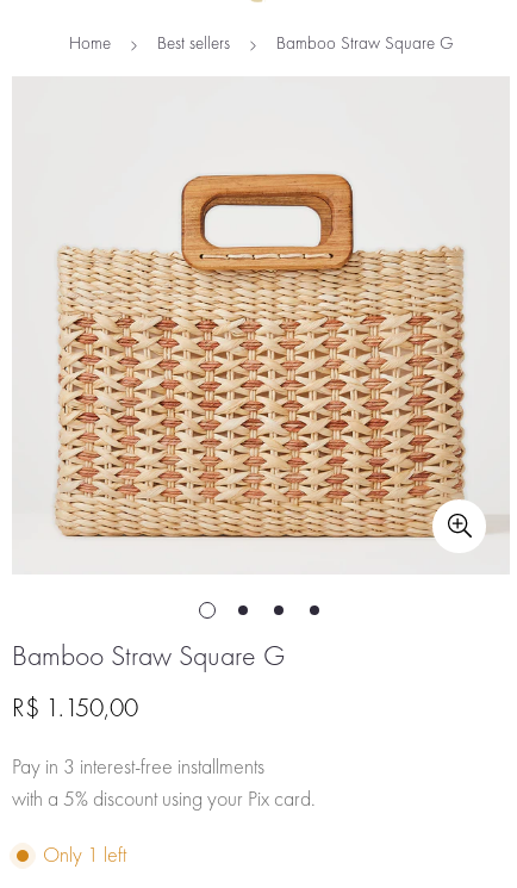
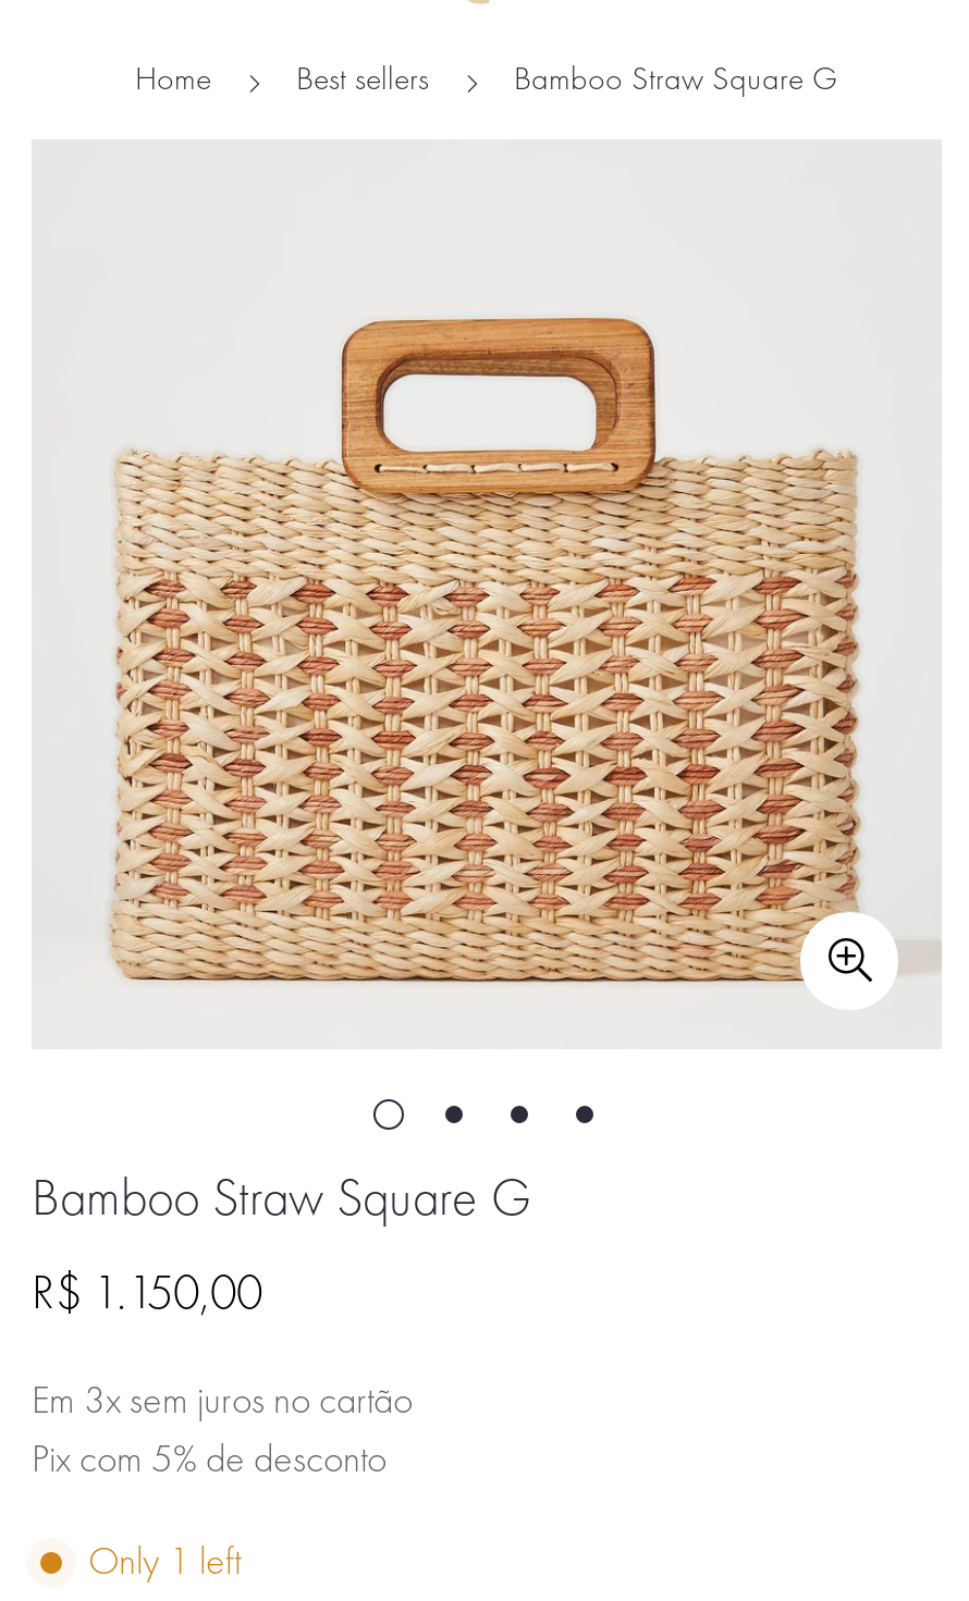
- Pay in 3 interest-free installments
+ Em 3x sem juros no cartão

- with a 5% discount using your Pix card.
+ Pix com 5% de desconto
